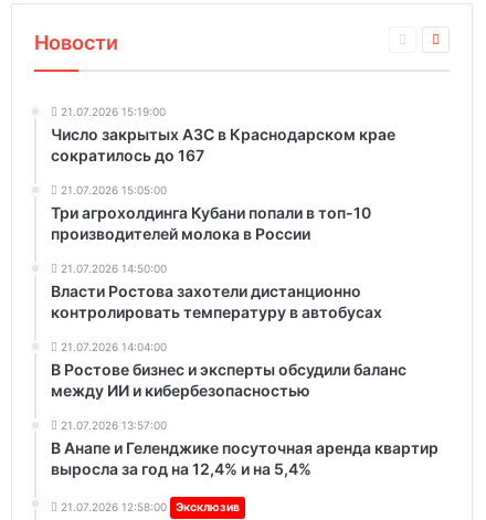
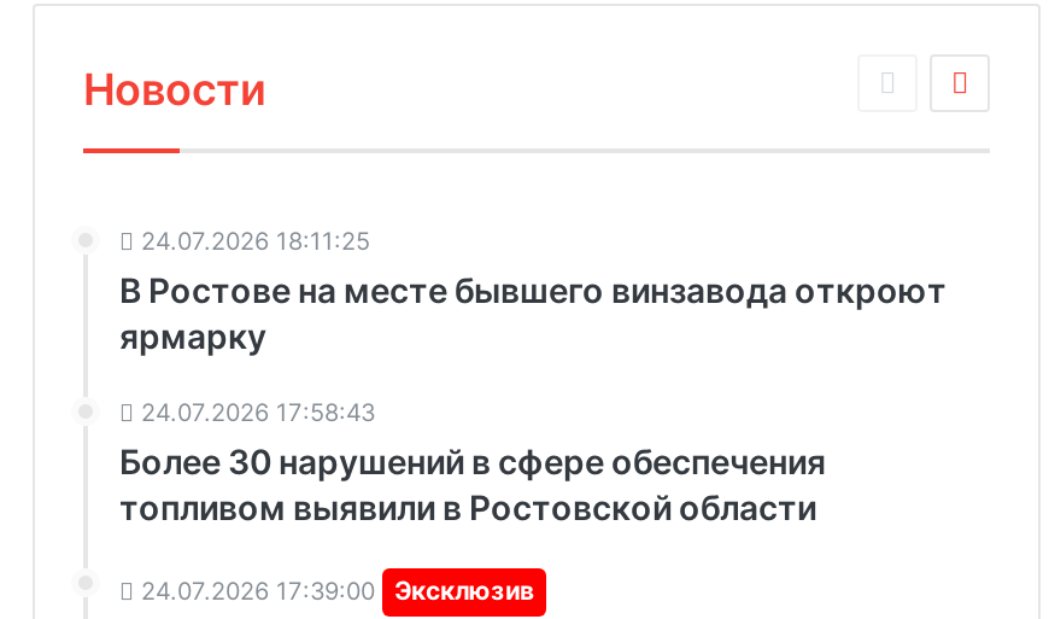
- 21.07.2026 15:19:00
- Число закрытых АЗС в Краснодарском крае
- сократилось до 167
- 21.07.2026 15:05:00
- Три агрохолдинга Кубани попали в топ-10
- производителей молока в России
- 21.07.2026 14:50:00
- Власти Ростова захотели дистанционно
- контролировать температуру в автобусах
- 21.07.2026 14:04:00
- В Ростове бизнес и эксперты обсудили баланс
- между ИИ и кибербезопасностью
- 21.07.2026 13:57:00
- В Анапе и Геленджике посуточная аренда квартир
- выросла за год на 12,4% и на 5,4%
- 21.07.2026 12:58:00
+ 24.07.2026 18:11:25
+ В Ростове на месте бывшего винзавода откроют
+ ярмарку
+ 24.07.2026 17:58:43
+ Более 30 нарушений в сфере обеспечения
+ топливом выявили в Ростовской области
+ 24.07.2026 17:39:00
